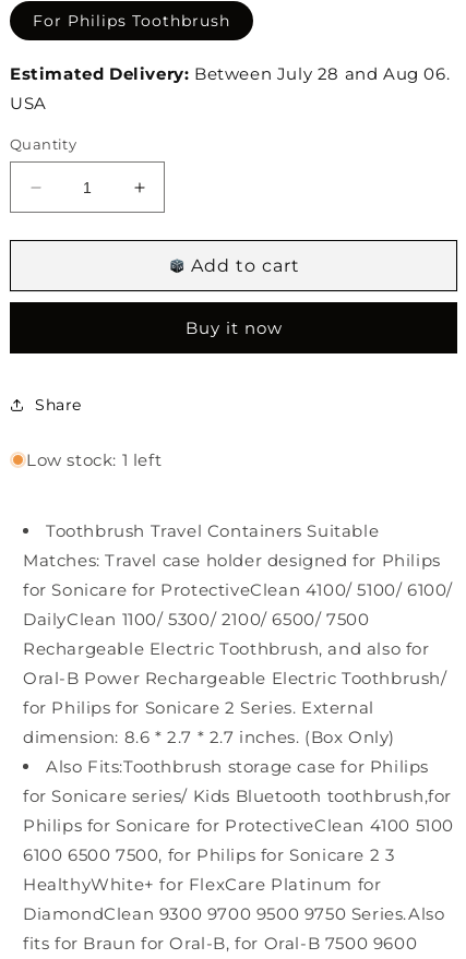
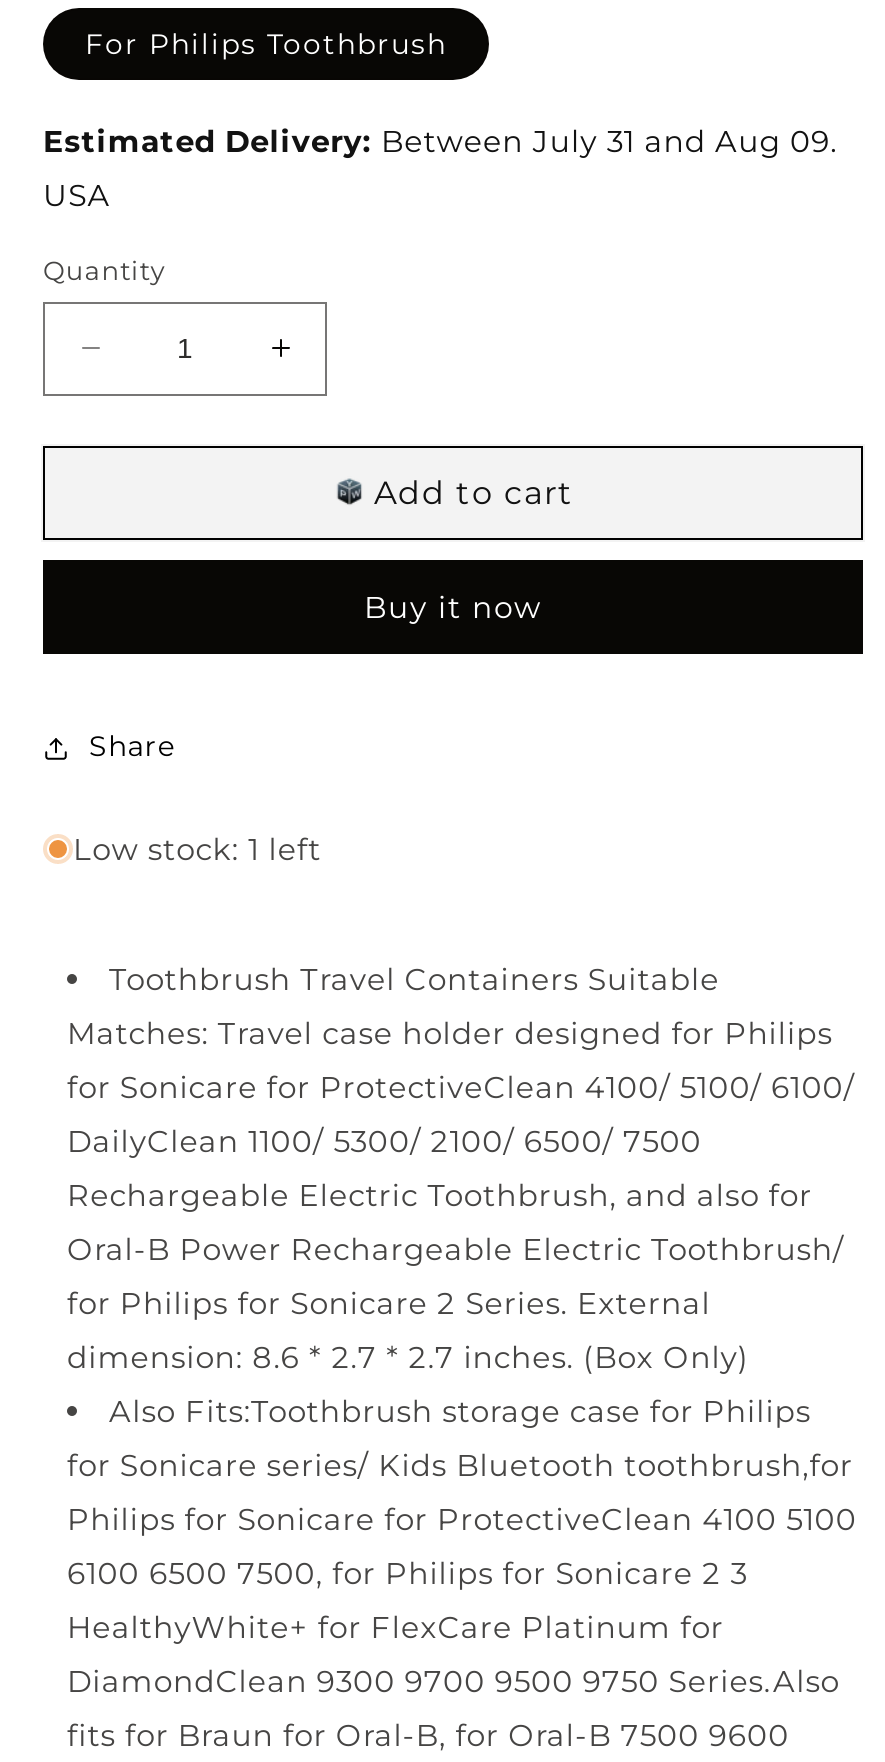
- Estimated Delivery: Between July 28 and Aug 06.
+ Estimated Delivery: Between July 31 and Aug 09.
